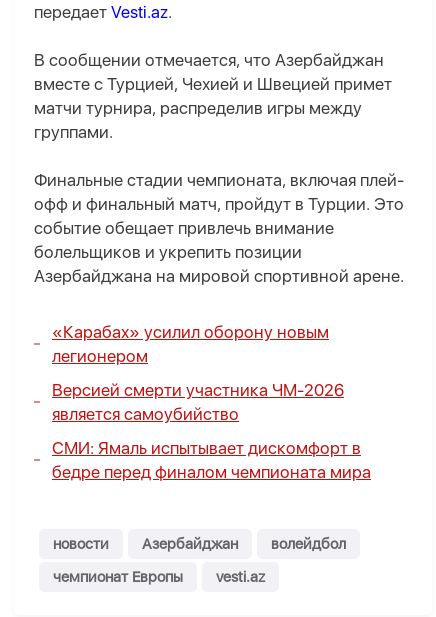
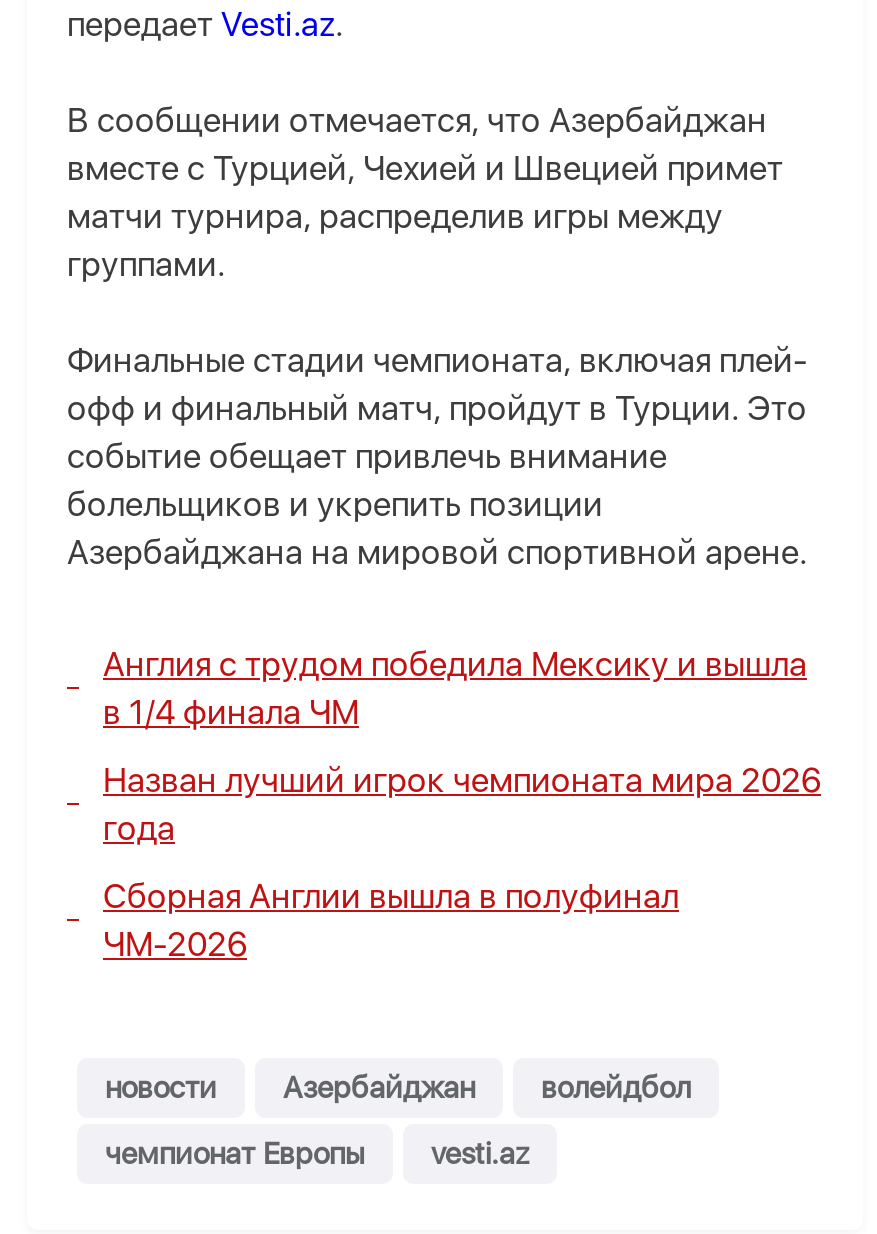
- «Карабах» усилил оборону новым
- легионером
+ Англия с трудом победила Мексику и вышла
+ в 1/4 финала ЧМ

- Версией смерти участника ЧМ-2026
- является самоубийство
+ Назван лучший игрок чемпионата мира 2026
+ года

- СМИ: Ямаль испытывает дискомфорт в
- бедре перед финалом чемпионата мира
+ Сборная Англии вышла в полуфинал
+ ЧМ-2026
